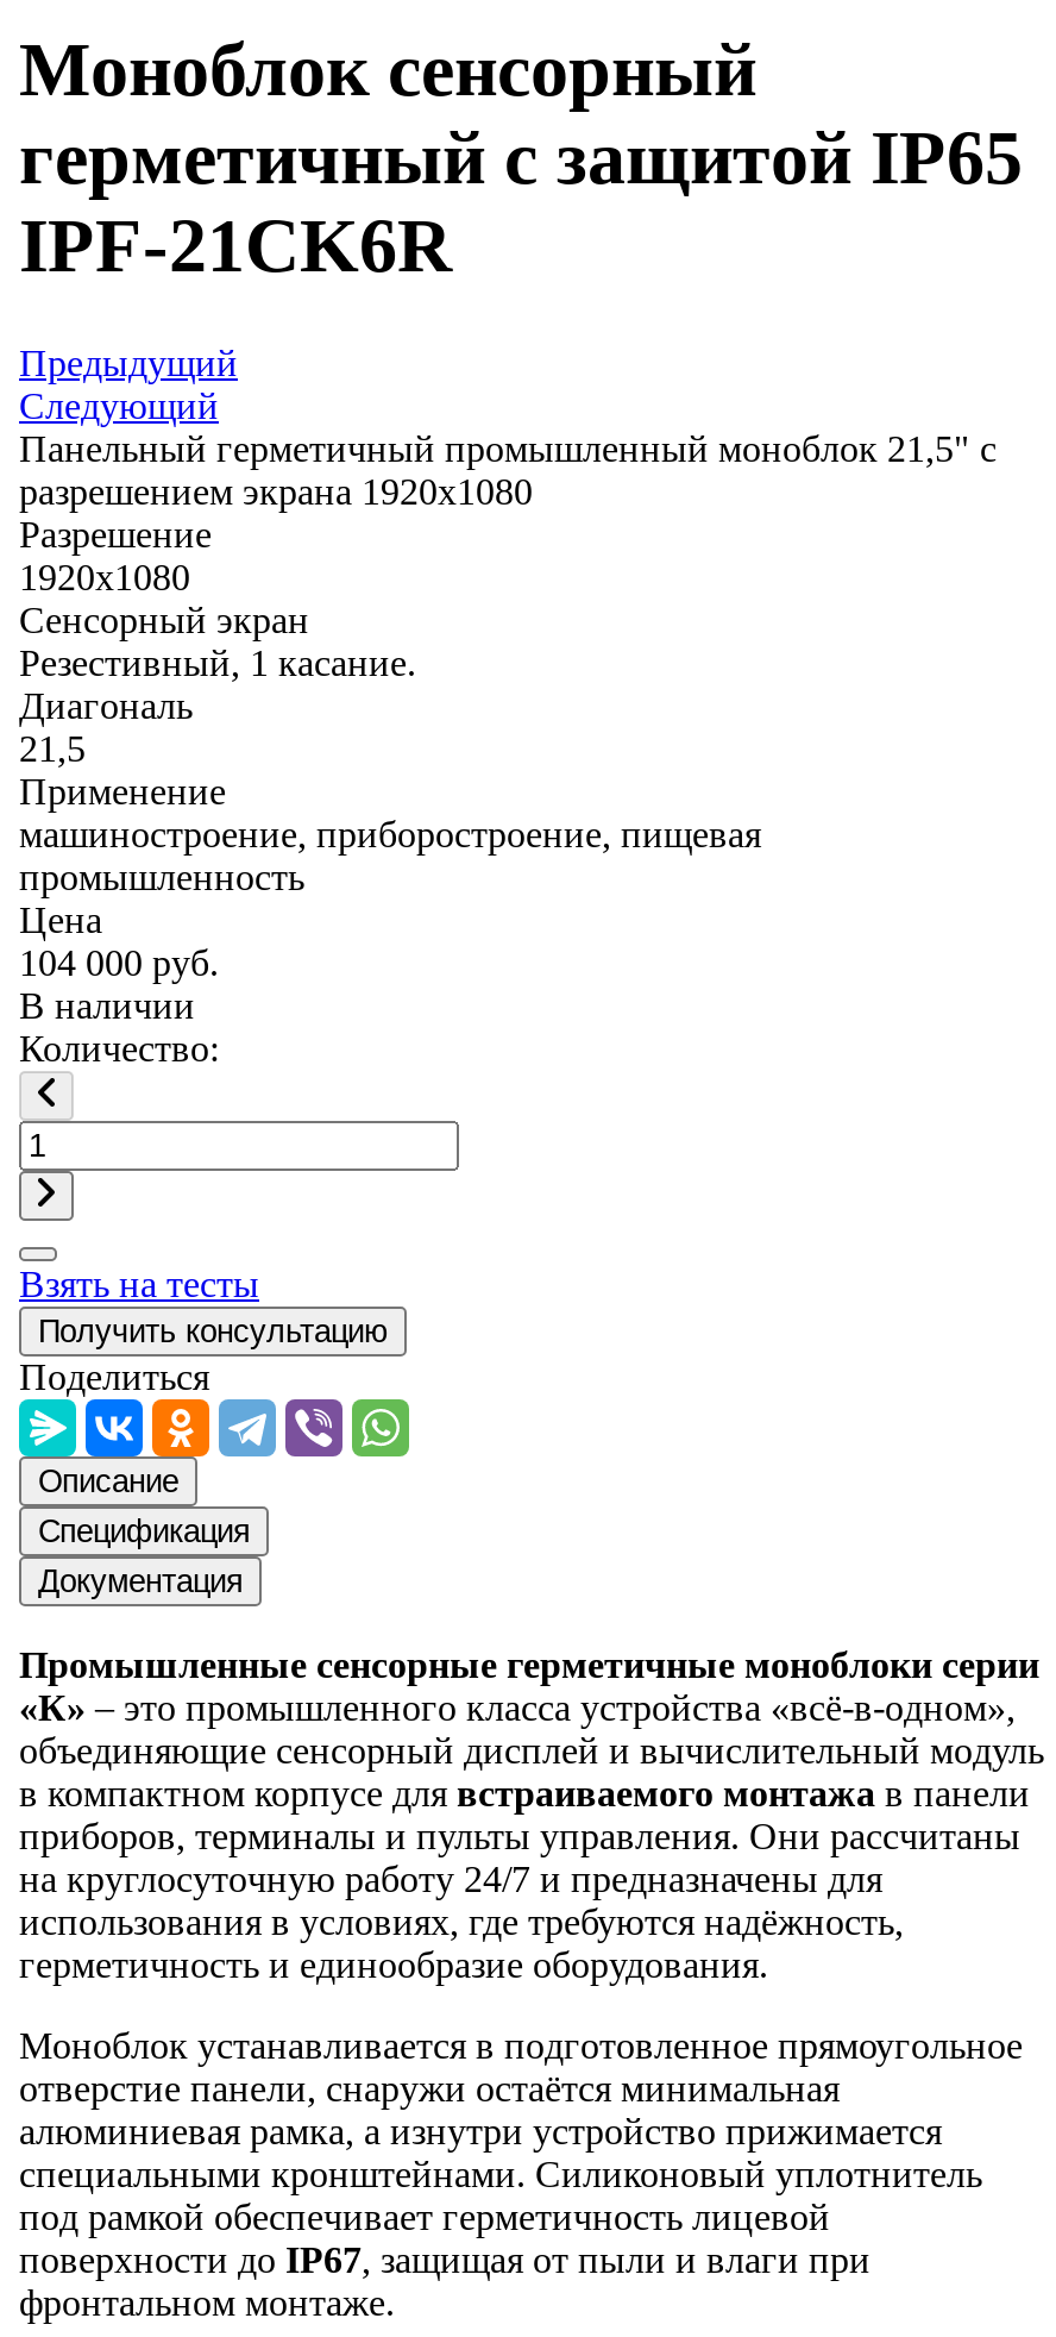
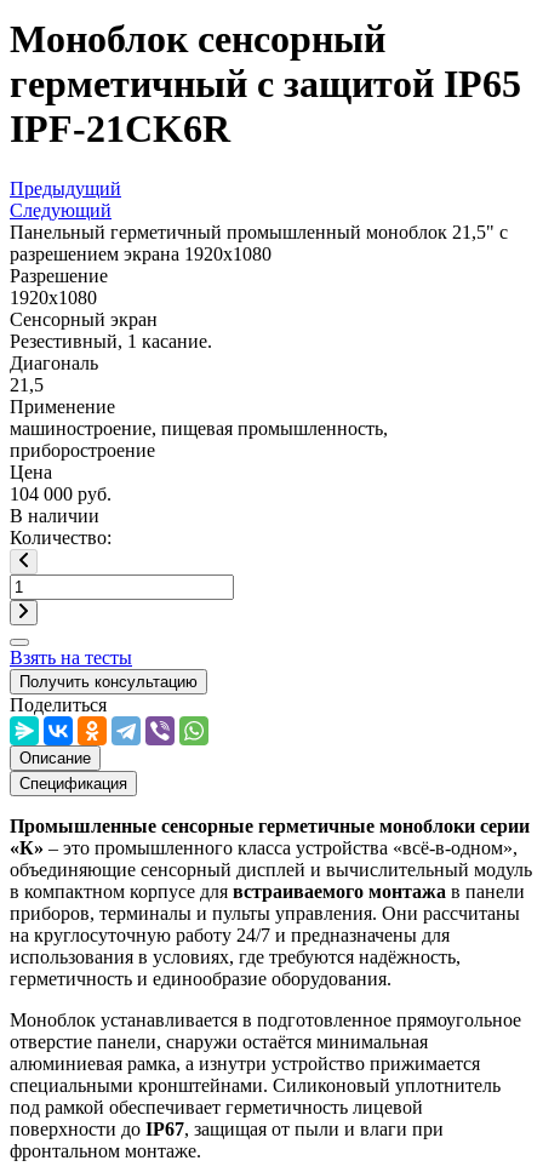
- машиностроение, приборостроение, пищевая
- промышленность
+ машиностроение, пищевая промышленность,
+ приборостроение

- Документация
